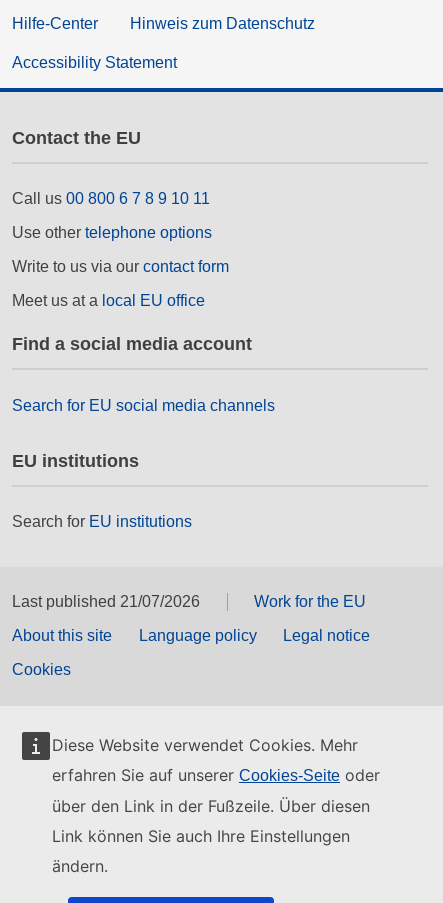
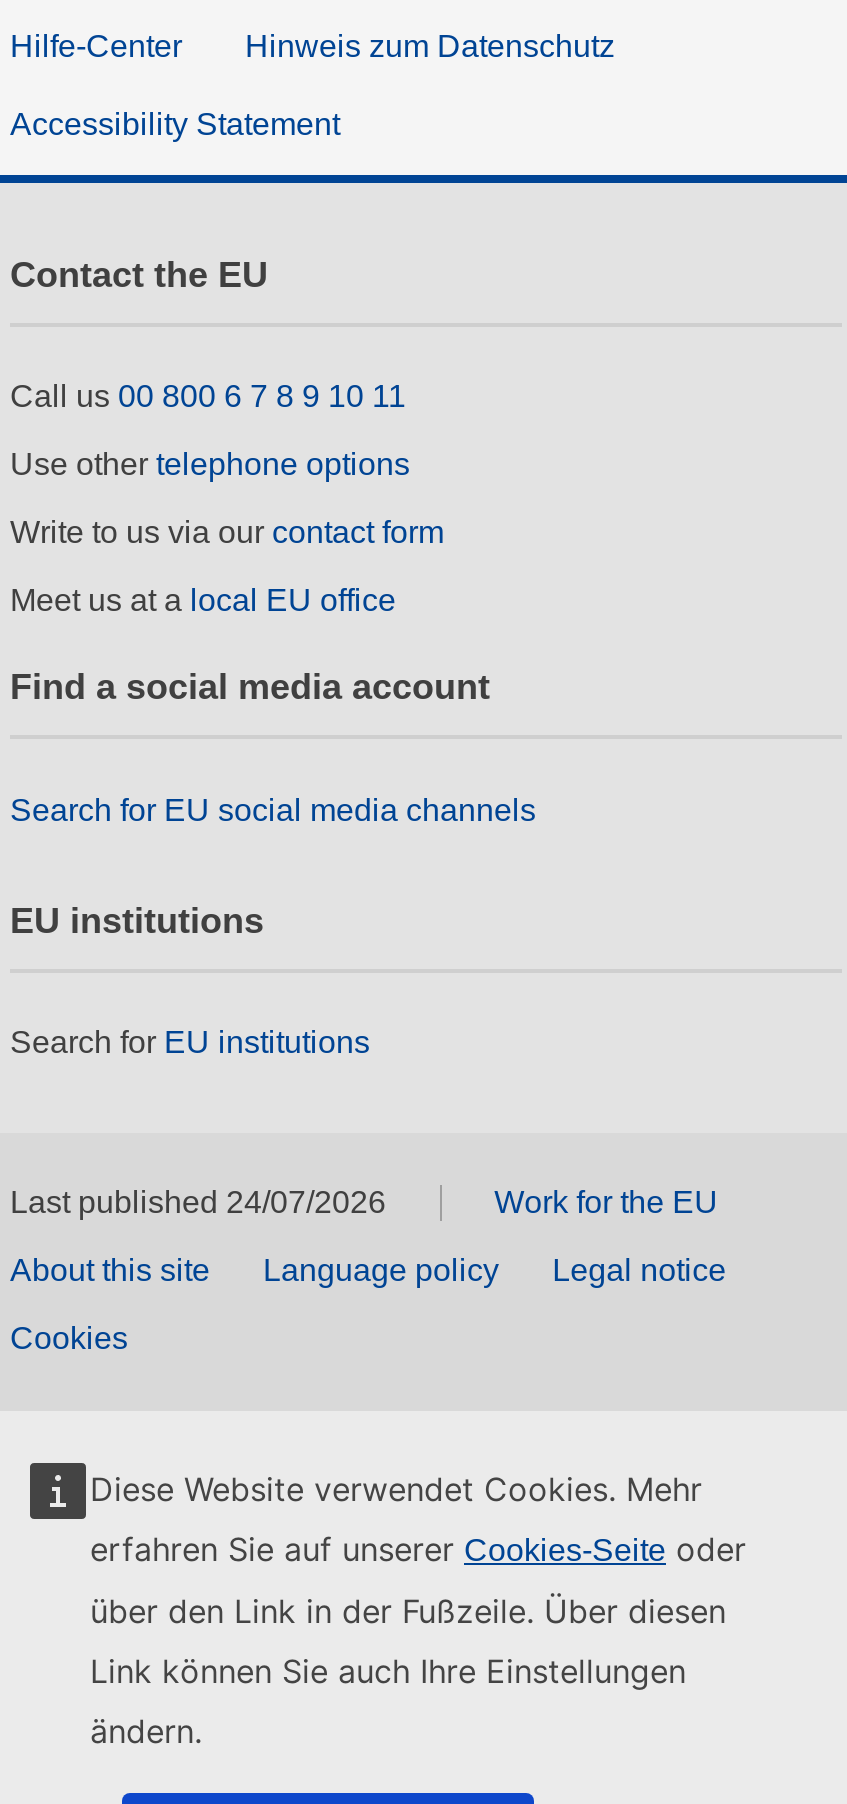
- Last published 21/07/2026
+ Last published 24/07/2026
